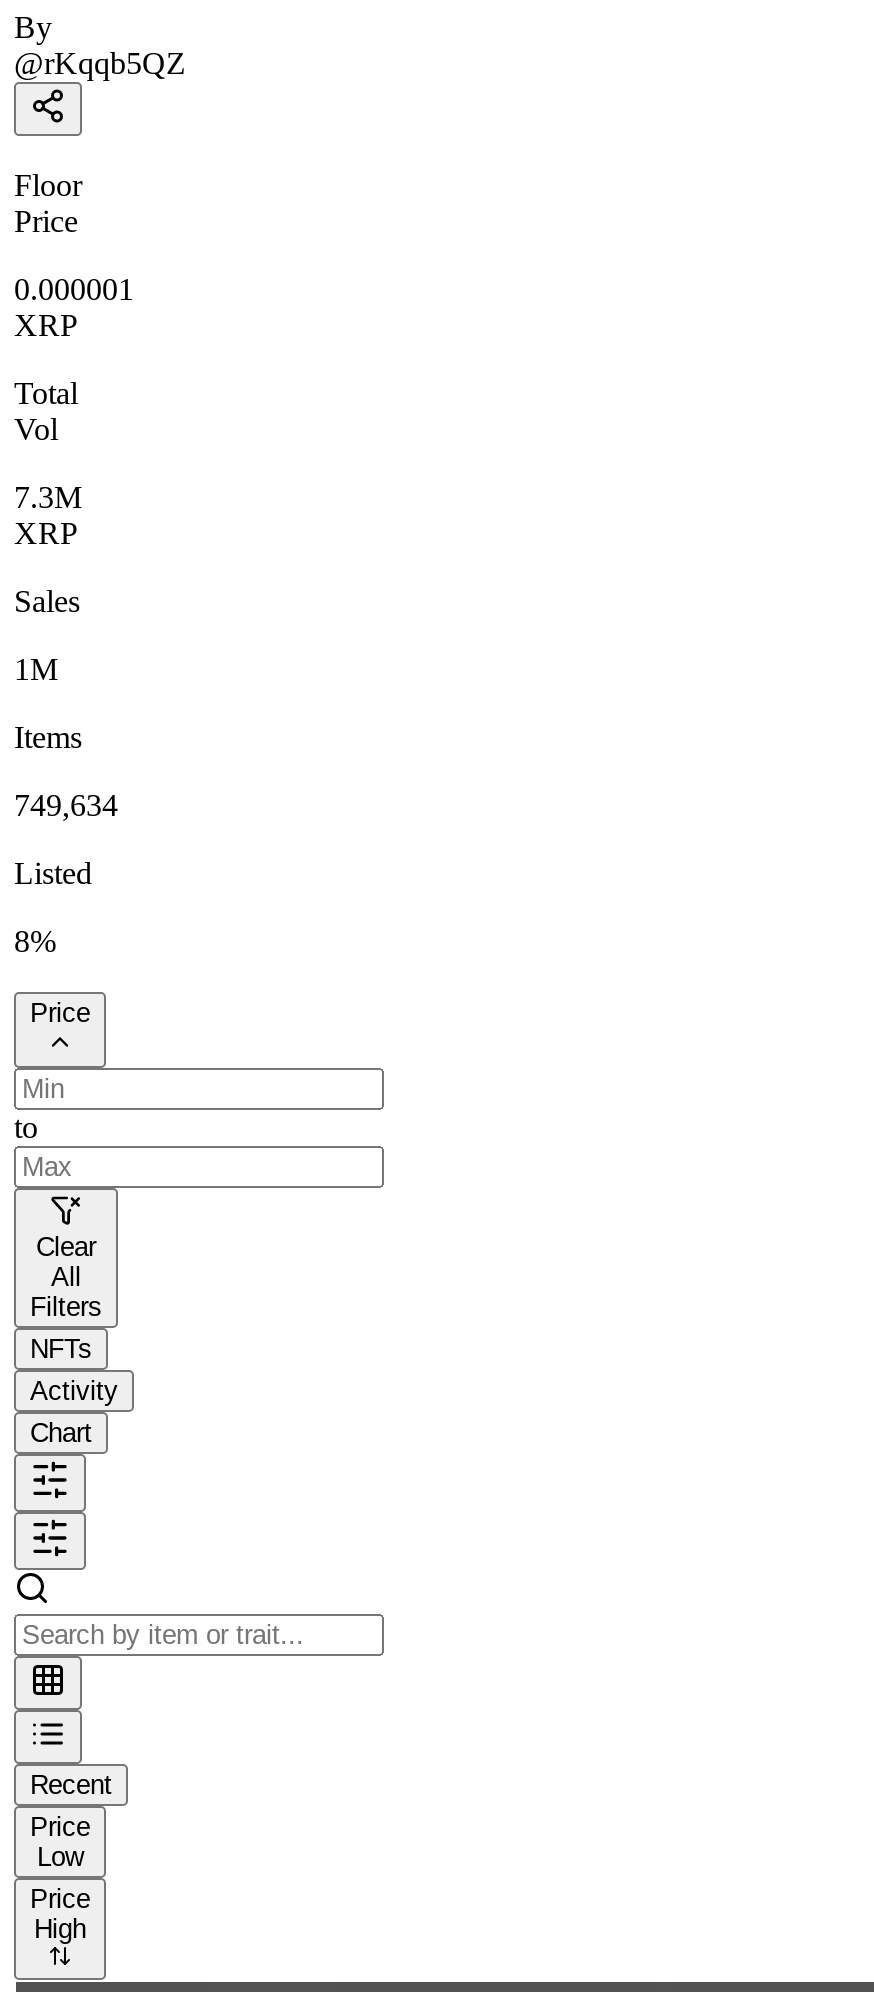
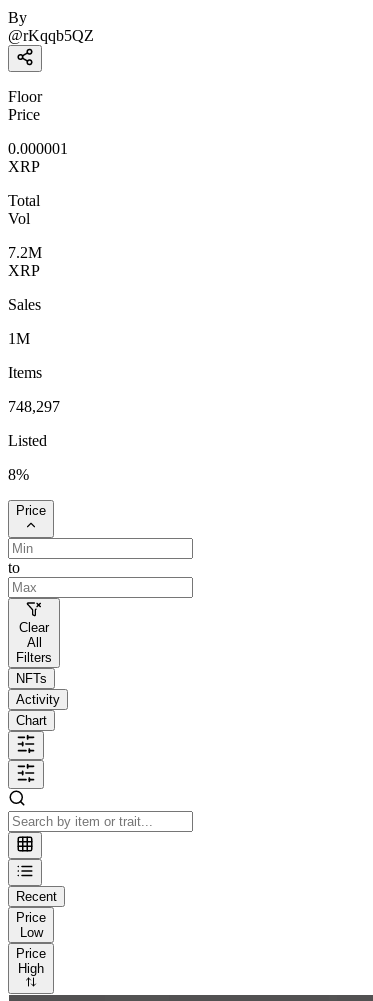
- 7.3M
+ 7.2M

- 749,634
+ 748,297
